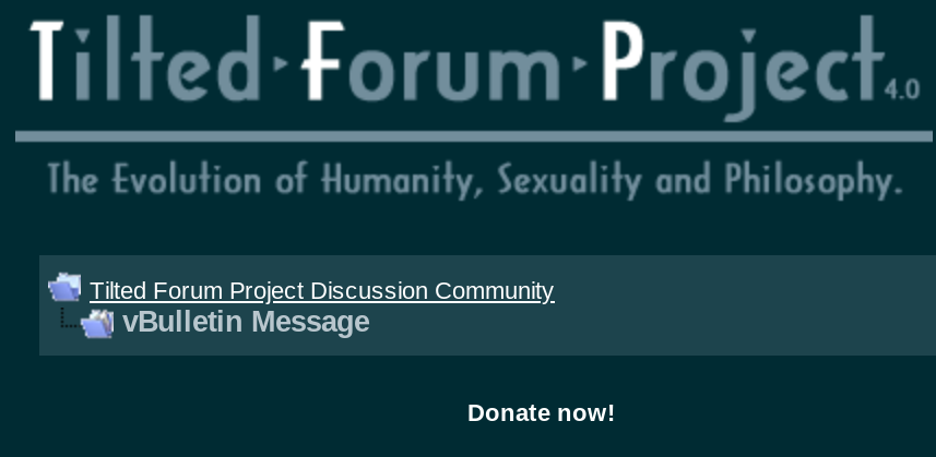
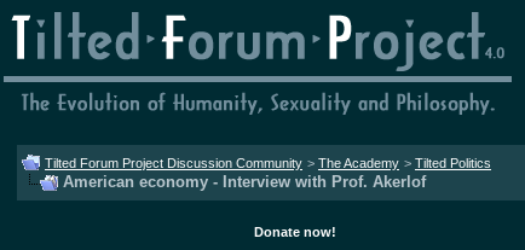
- Tilted Forum Project Discussion Community
- vBulletin Message
+ Tilted Forum Project Discussion Community > The Academy > Tilted Politics
+ American economy - Interview with Prof. Akerlof
